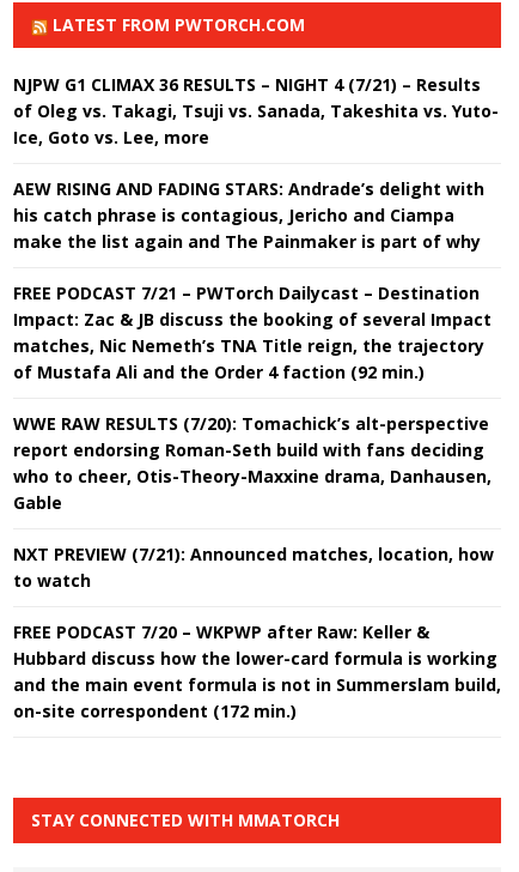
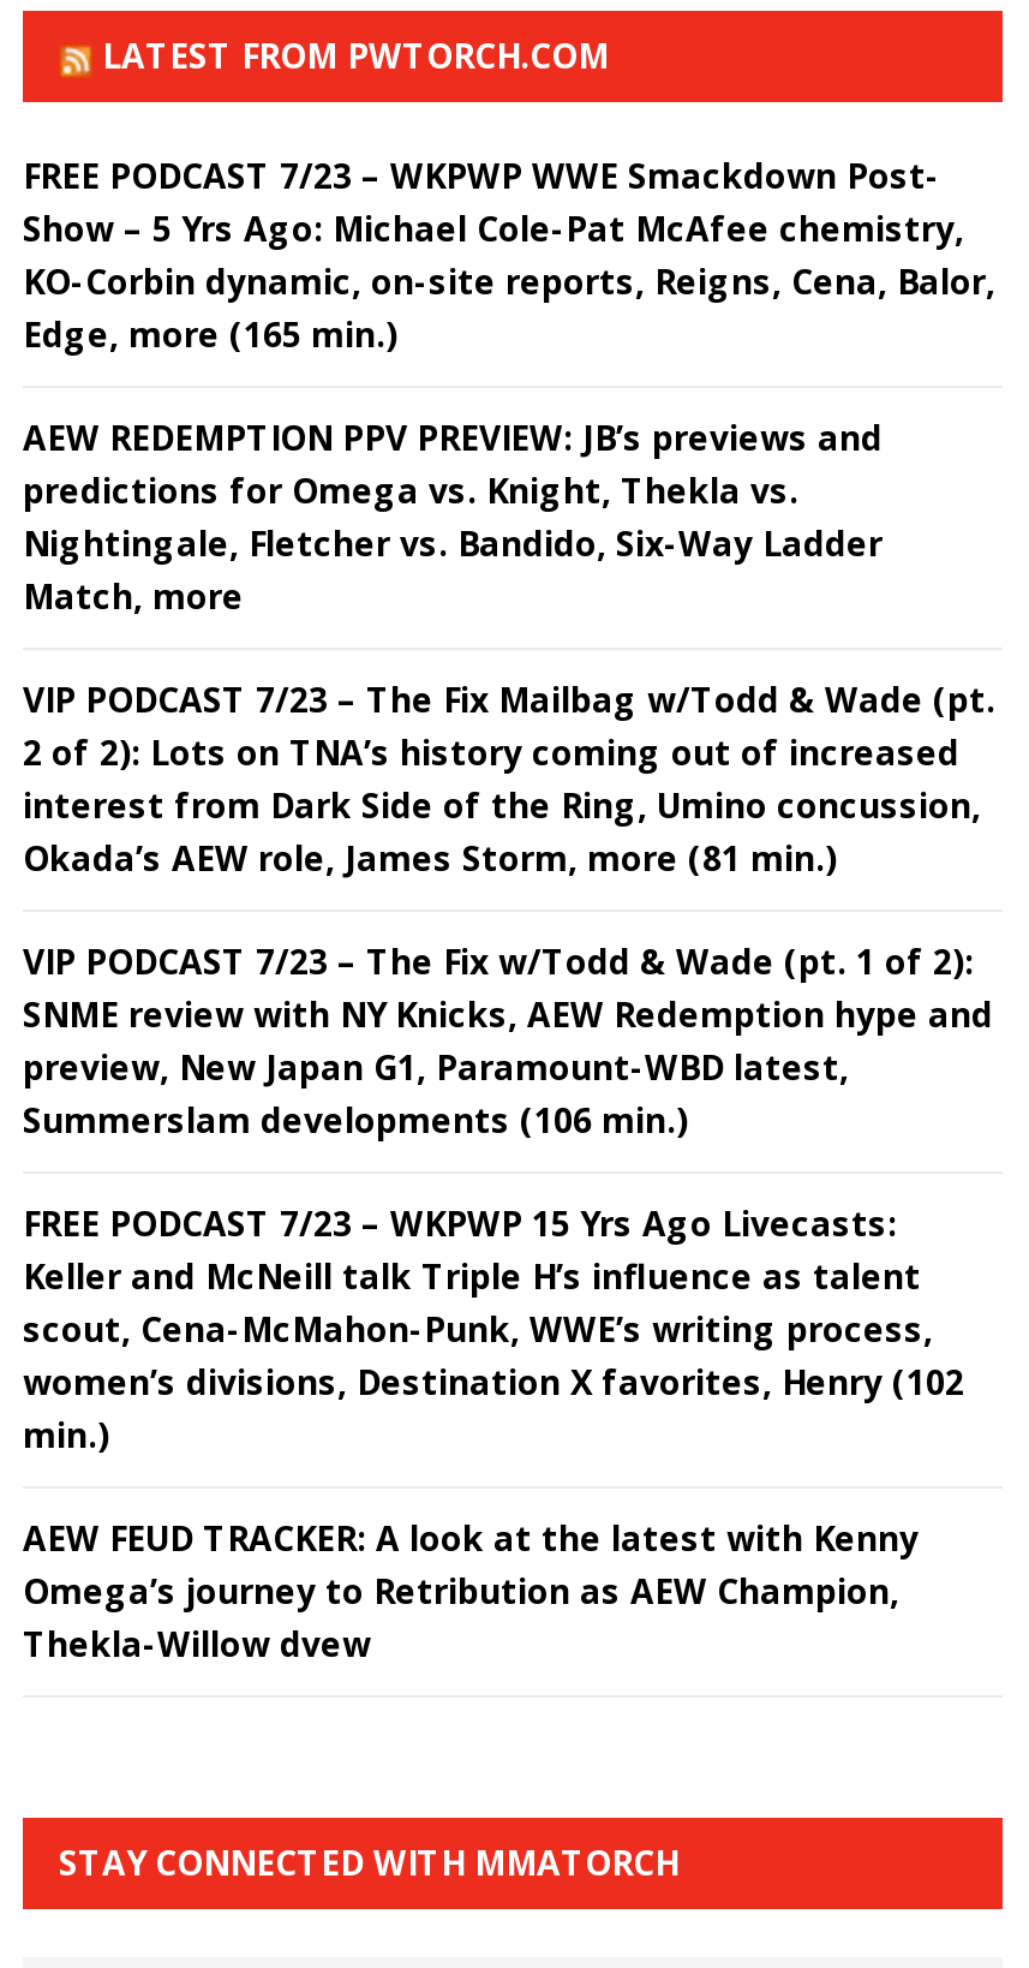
- NJPW G1 CLIMAX 36 RESULTS – NIGHT 4 (7/21) – Results
- of Oleg vs. Takagi, Tsuji vs. Sanada, Takeshita vs. Yuto-
- Ice, Goto vs. Lee, more
+ FREE PODCAST 7/23 – WKPWP WWE Smackdown Post-
+ Show – 5 Yrs Ago: Michael Cole-Pat McAfee chemistry,
+ KO-Corbin dynamic, on-site reports, Reigns, Cena, Balor,
+ Edge, more (165 min.)

- AEW RISING AND FADING STARS: Andrade’s delight with
- his catch phrase is contagious, Jericho and Ciampa
- make the list again and The Painmaker is part of why
+ AEW REDEMPTION PPV PREVIEW: JB’s previews and
+ predictions for Omega vs. Knight, Thekla vs.
+ Nightingale, Fletcher vs. Bandido, Six-Way Ladder
+ Match, more

- FREE PODCAST 7/21 – PWTorch Dailycast – Destination
- Impact: Zac & JB discuss the booking of several Impact
- matches, Nic Nemeth’s TNA Title reign, the trajectory
- of Mustafa Ali and the Order 4 faction (92 min.)
+ VIP PODCAST 7/23 – The Fix Mailbag w/Todd & Wade (pt.
+ 2 of 2): Lots on TNA’s history coming out of increased
+ interest from Dark Side of the Ring, Umino concussion,
+ Okada’s AEW role, James Storm, more (81 min.)

- WWE RAW RESULTS (7/20): Tomachick’s alt-perspective
- report endorsing Roman-Seth build with fans deciding
- who to cheer, Otis-Theory-Maxxine drama, Danhausen,
- Gable
+ VIP PODCAST 7/23 – The Fix w/Todd & Wade (pt. 1 of 2):
+ SNME review with NY Knicks, AEW Redemption hype and
+ preview, New Japan G1, Paramount-WBD latest,
+ Summerslam developments (106 min.)

- NXT PREVIEW (7/21): Announced matches, location, how
- to watch
+ FREE PODCAST 7/23 – WKPWP 15 Yrs Ago Livecasts:
+ Keller and McNeill talk Triple H’s influence as talent
+ scout, Cena-McMahon-Punk, WWE’s writing process,
+ women’s divisions, Destination X favorites, Henry (102
+ min.)

- FREE PODCAST 7/20 – WKPWP after Raw: Keller &
- Hubbard discuss how the lower-card formula is working
- and the main event formula is not in Summerslam build,
- on-site correspondent (172 min.)
+ AEW FEUD TRACKER: A look at the latest with Kenny
+ Omega’s journey to Retribution as AEW Champion,
+ Thekla-Willow dvew
